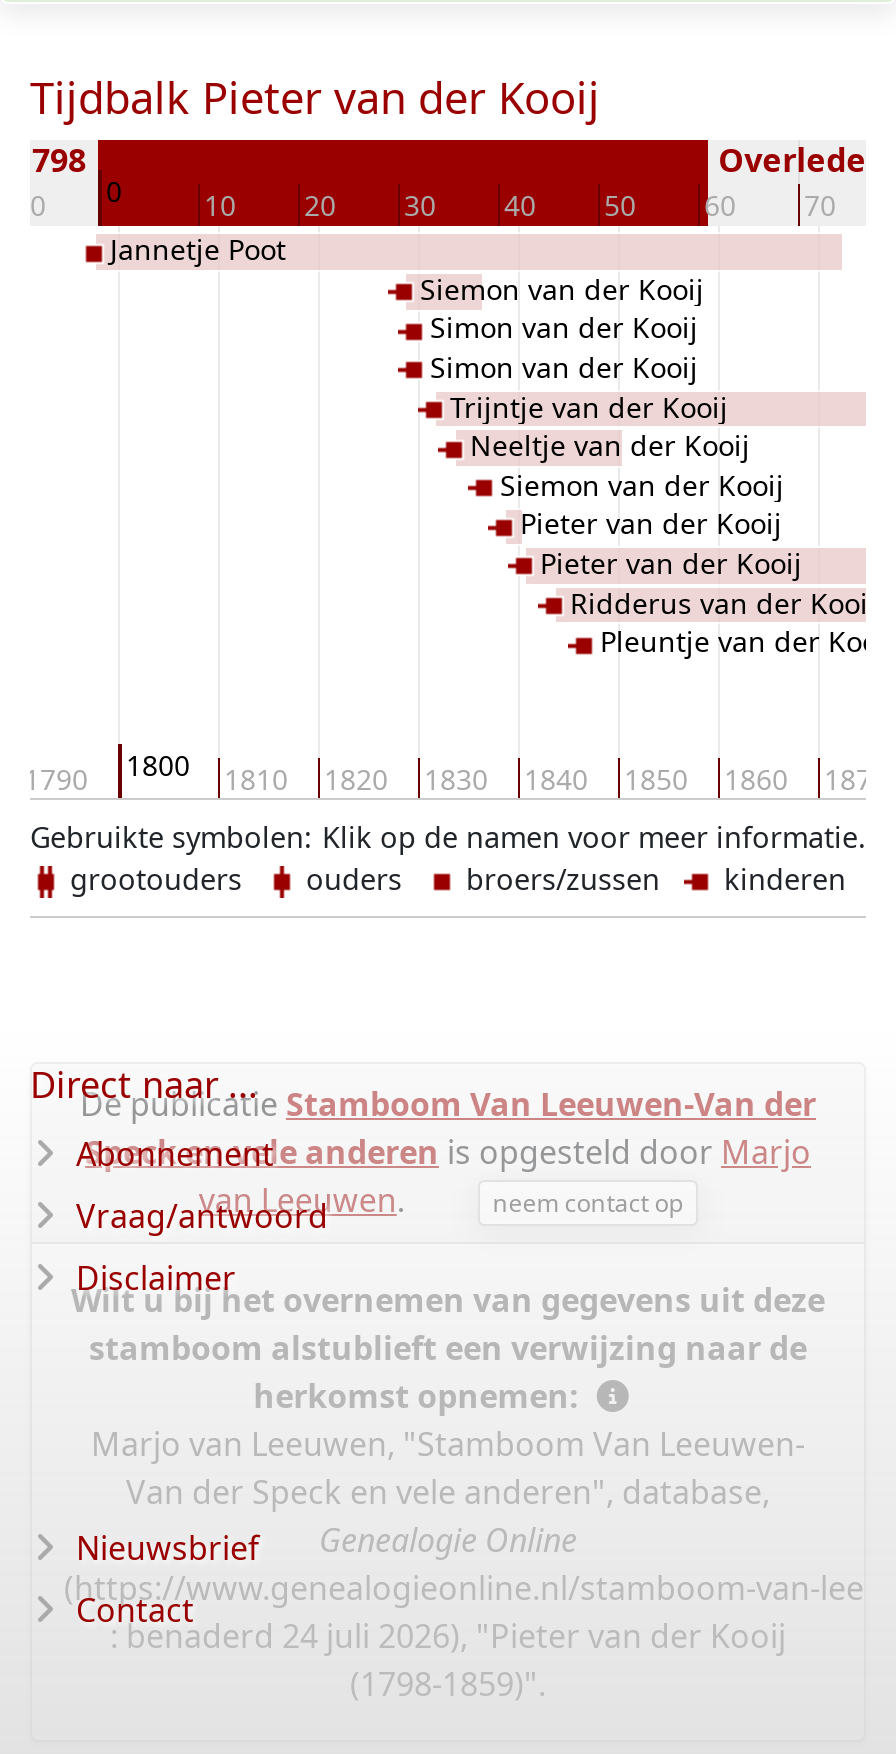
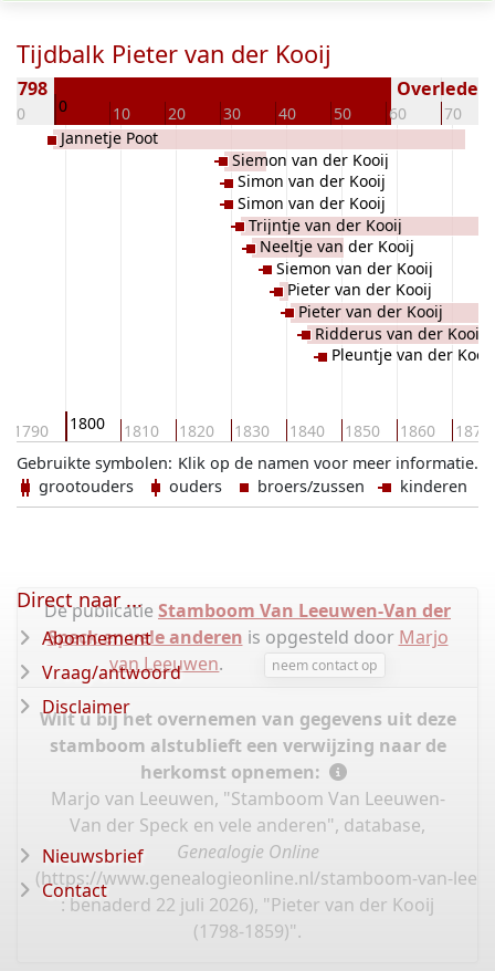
- : benaderd 24 juli 2026), "Pieter van der Kooij
+ : benaderd 22 juli 2026), "Pieter van der Kooij
